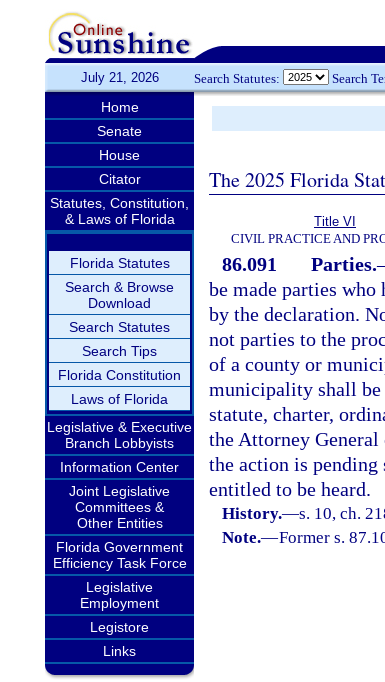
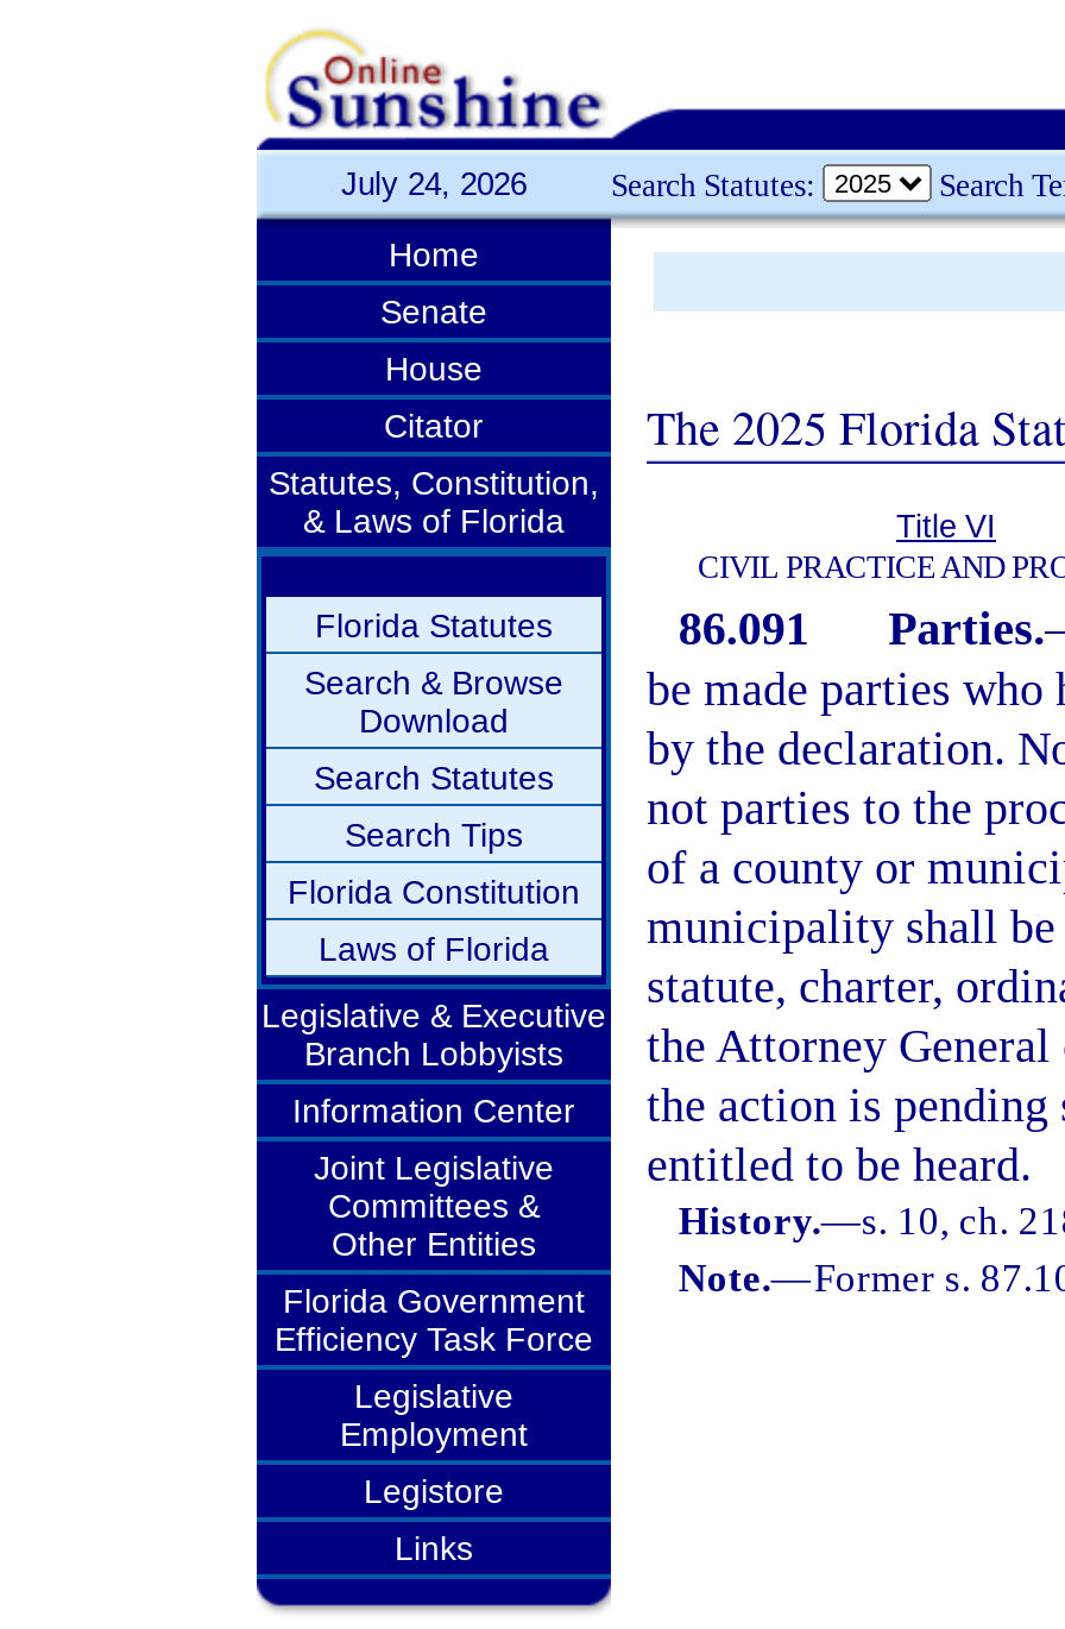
- July 21, 2026
+ July 24, 2026
